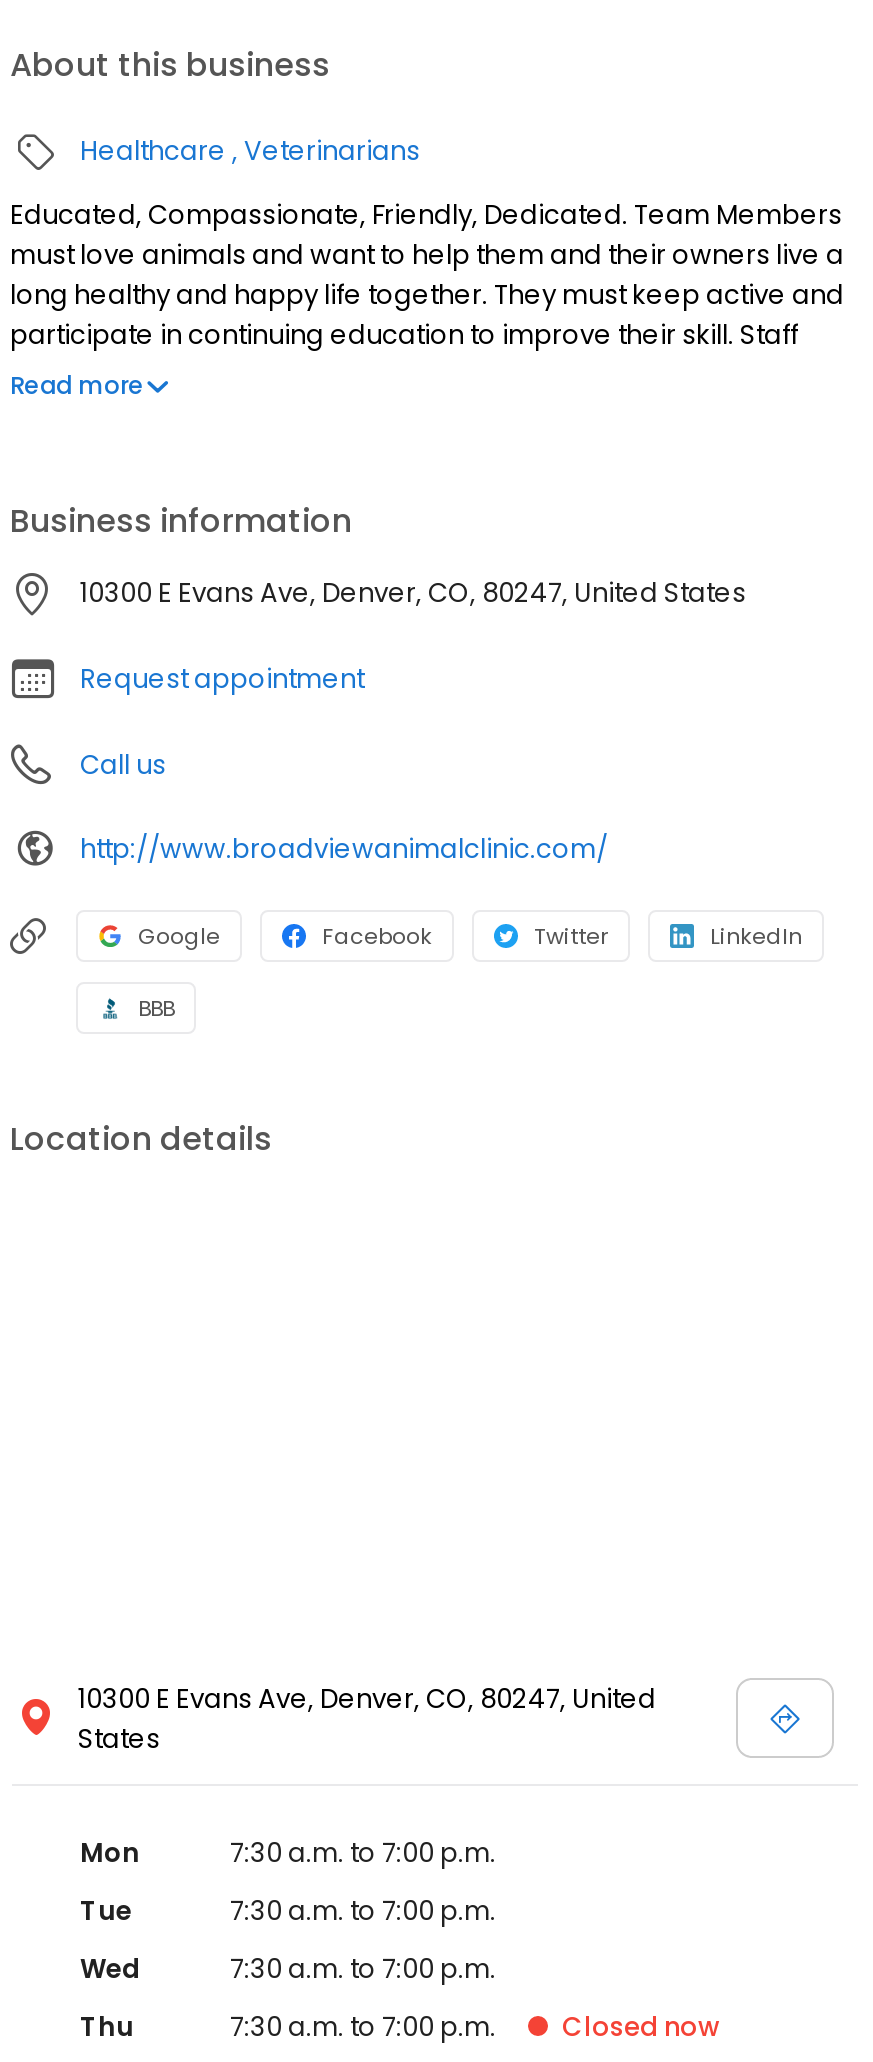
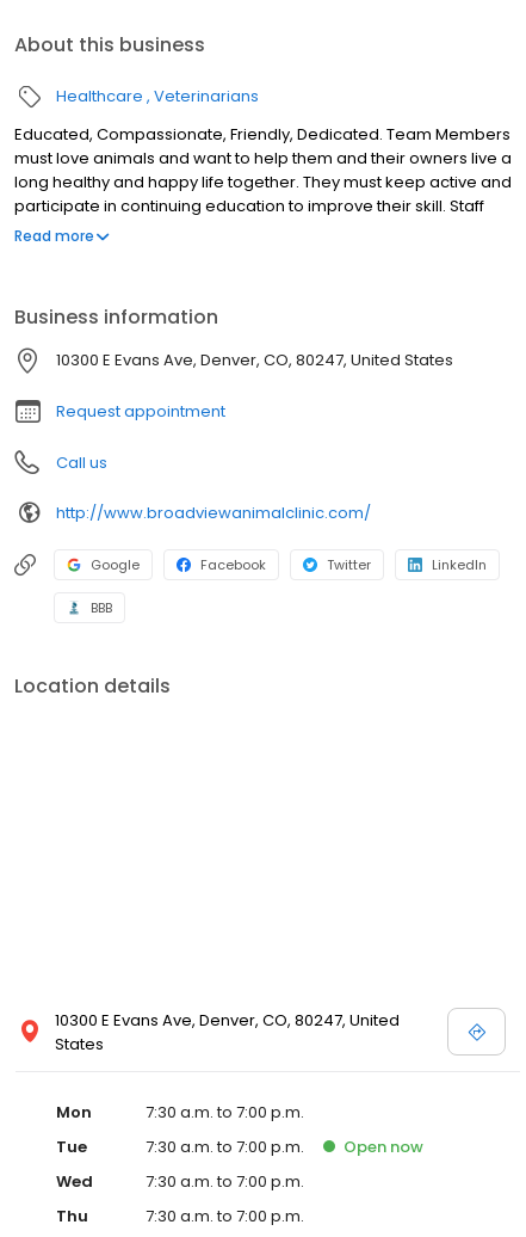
+ Open now

- Closed now
